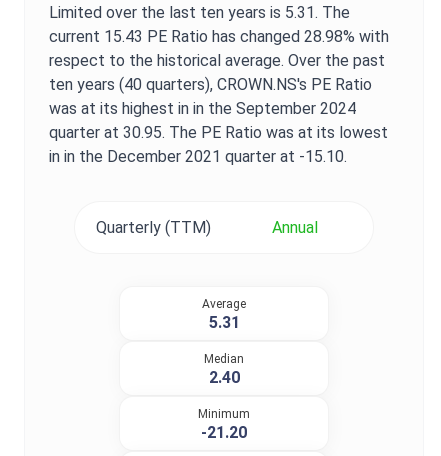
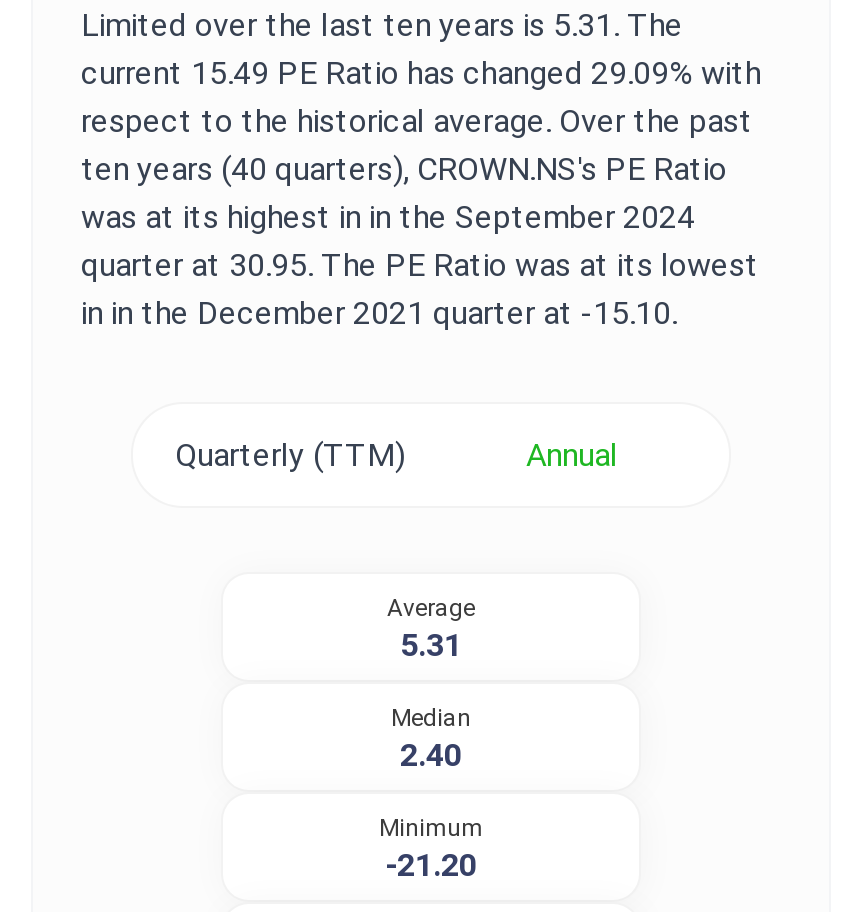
- current 15.43 PE Ratio has changed 28.98% with
+ current 15.49 PE Ratio has changed 29.09% with
